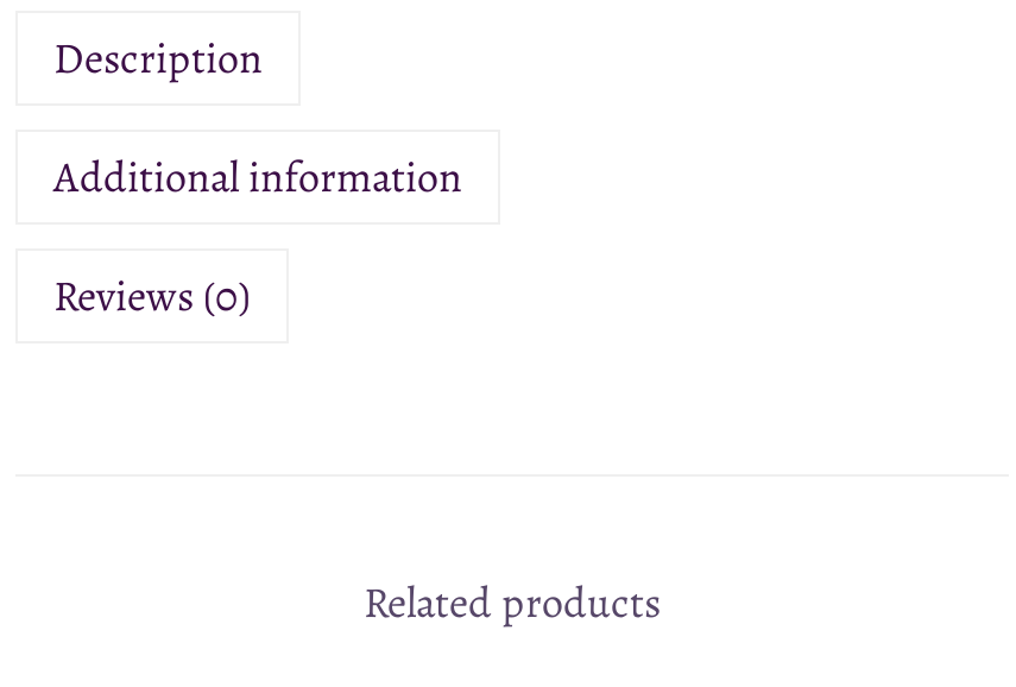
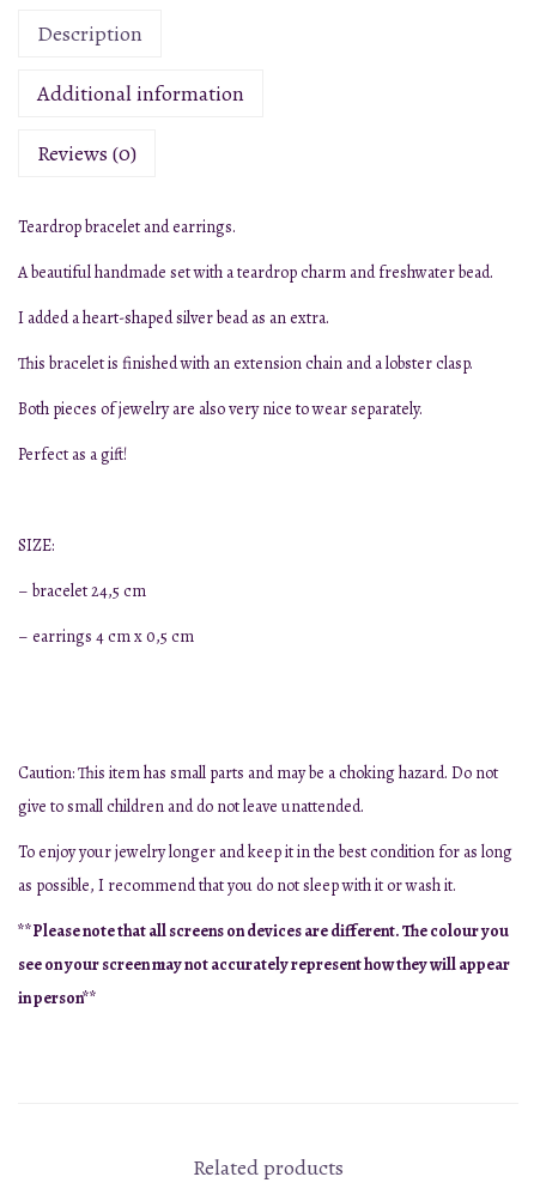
+ Teardrop bracelet and earrings.
+ A beautiful handmade set with a teardrop charm and freshwater bead.
+ I added a heart-shaped silver bead as an extra.
+ This bracelet is finished with an extension chain and a lobster clasp.
+ Both pieces of jewelry are also very nice to wear separately.
+ Perfect as a gift!

+ SIZE:
+ – bracelet 24,5 cm
+ – earrings 4 cm x 0,5 cm

+ Caution: This item has small parts and may be a choking hazard. Do not
+ give to small children and do not leave unattended.
+ To enjoy your jewelry longer and keep it in the best condition for as long
+ as possible, I recommend that you do not sleep with it or wash it.
+ **Please note that all screens on devices are different. The colour you
+ see on your screen may not accurately represent how they will appear
+ in person**
